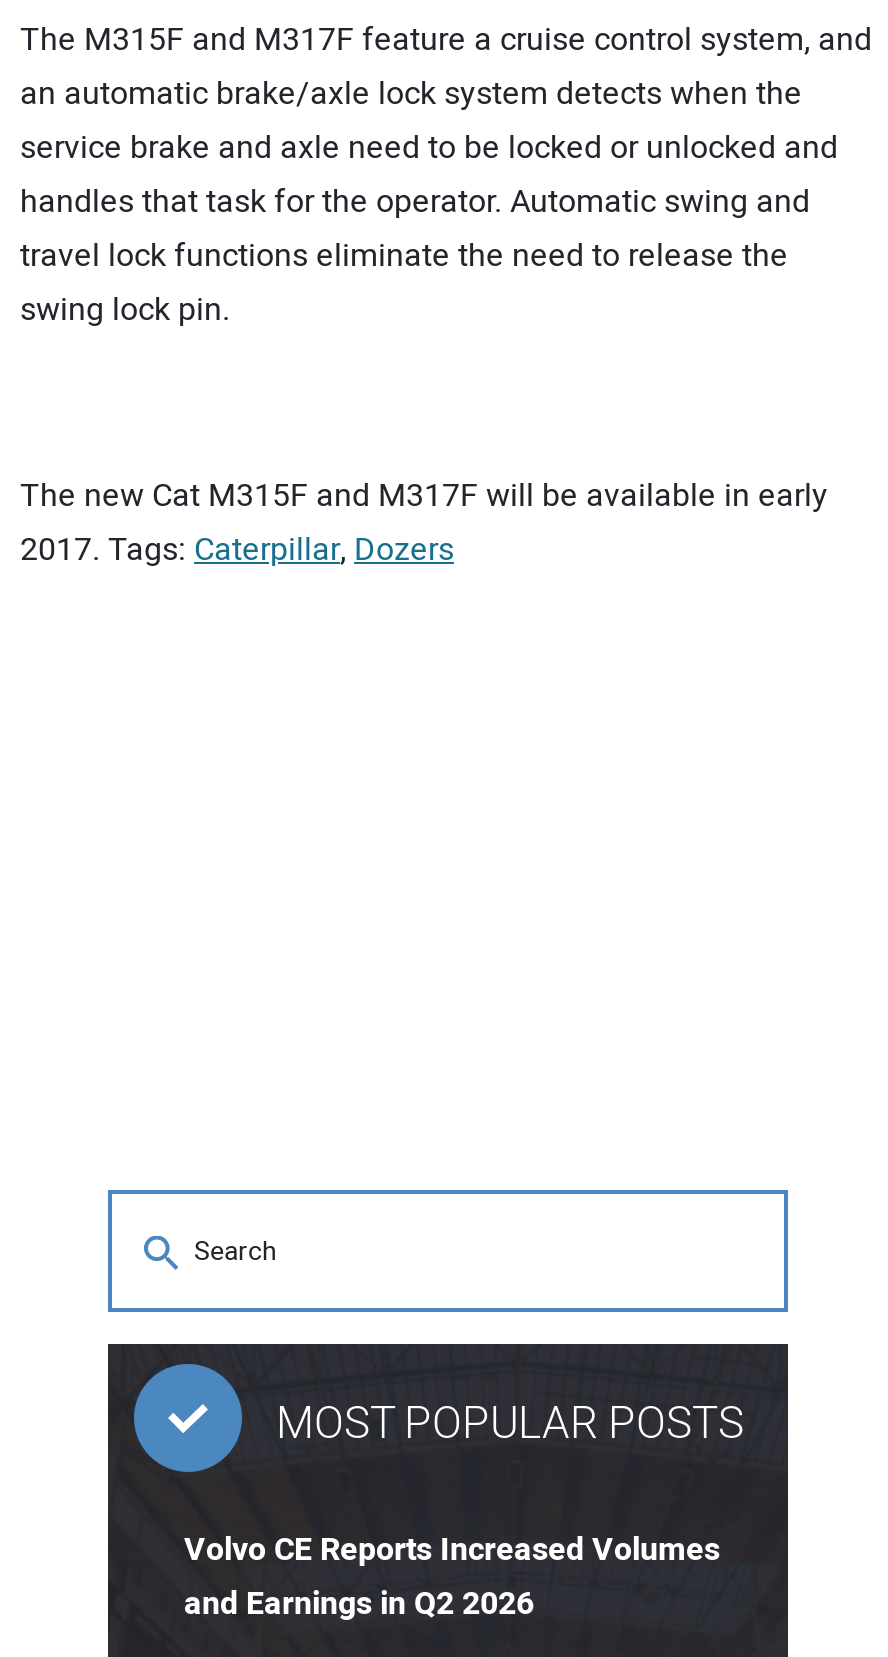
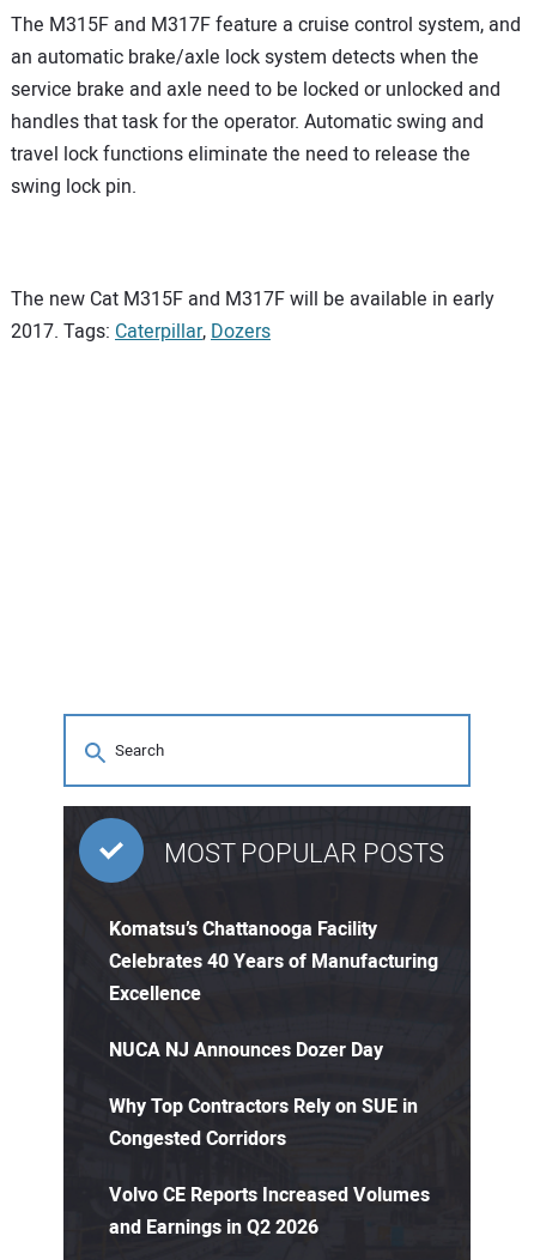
+ Komatsu’s Chattanooga Facility
+ Celebrates 40 Years of Manufacturing
+ Excellence
+ NUCA NJ Announces Dozer Day
+ Why Top Contractors Rely on SUE in
+ Congested Corridors
